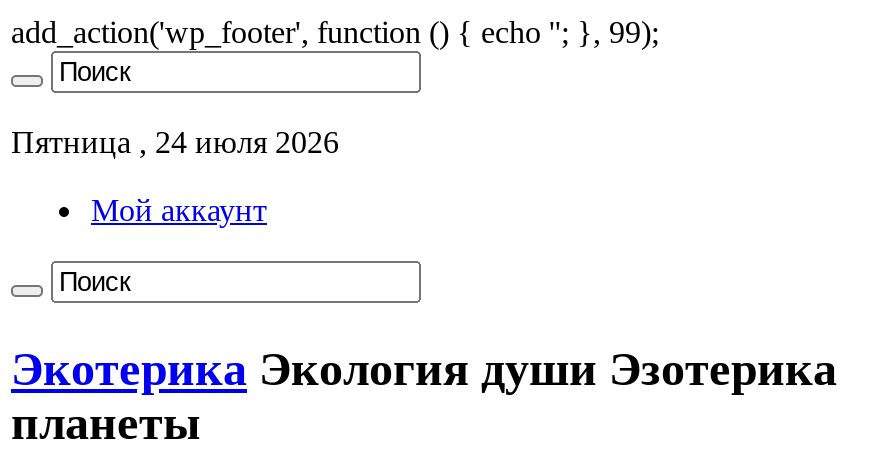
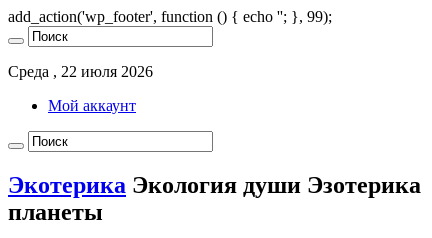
- Пятница , 24 июля 2026
+ Среда , 22 июля 2026
